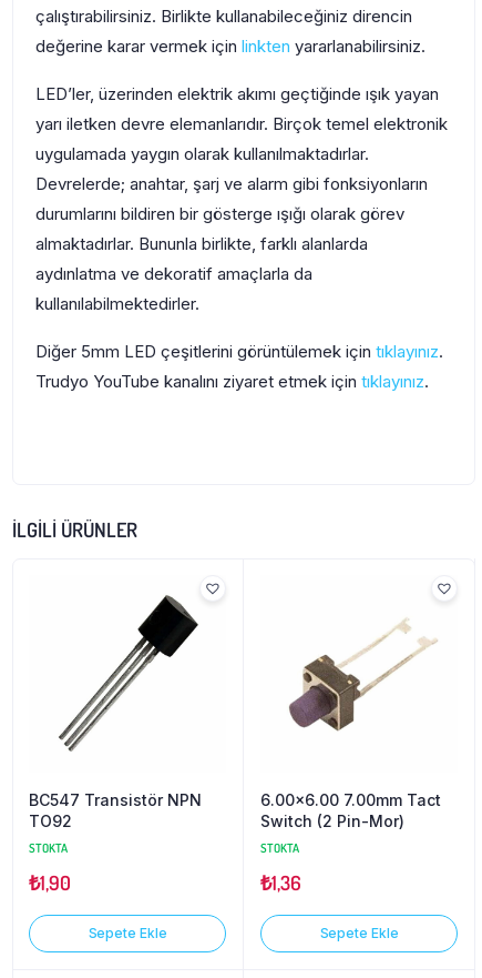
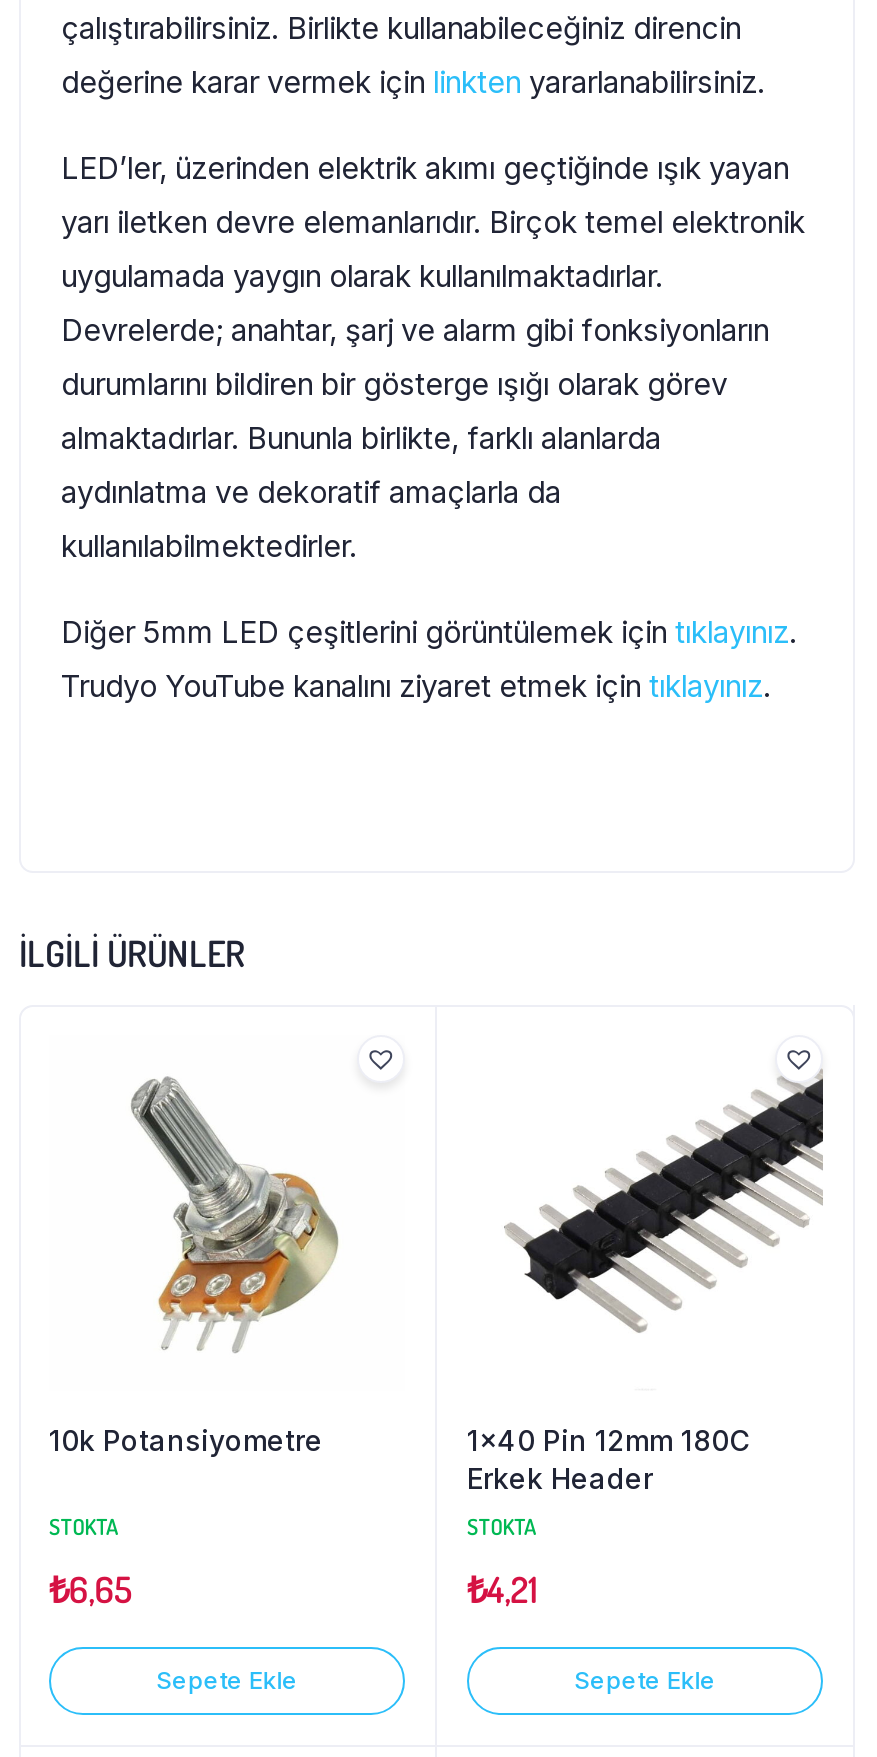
- [image]
- BC547 Transistör NPN
- TO92
+ [image]
+ 10k Potansiyometre

- [image]
+ [image]

- 6.00×6.00 7.00mm Tact
- Switch (2 Pin-Mor)
+ 1×40 Pin 12mm 180C
+ Erkek Header

- ₺1,90
+ ₺6,65

- ₺1,36
+ ₺4,21
